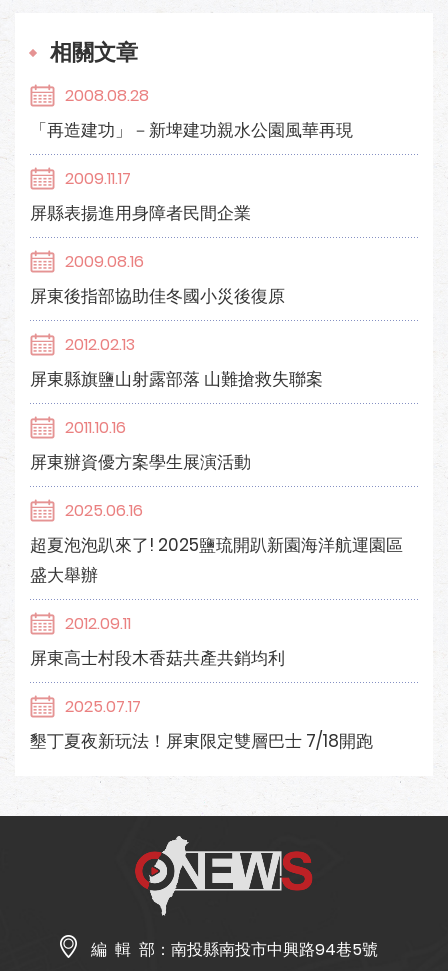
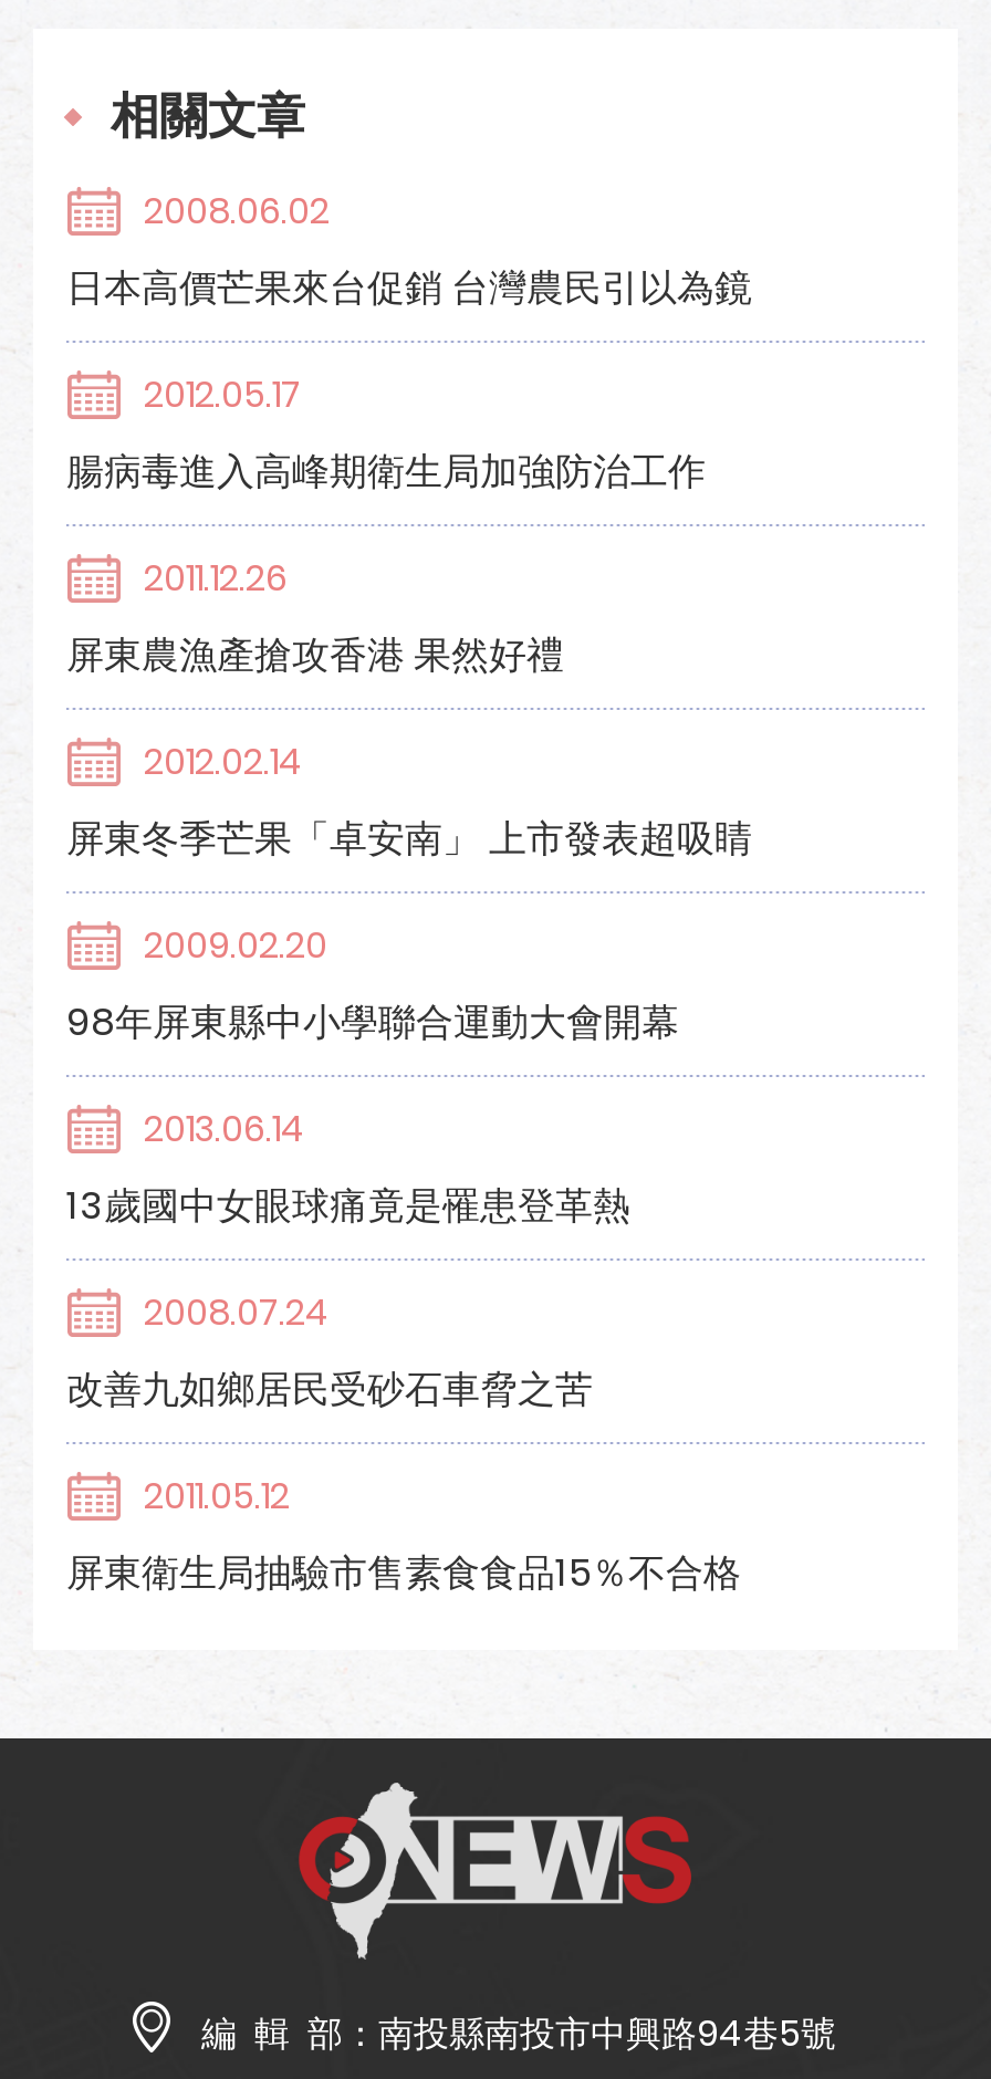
- 2008.08.28
+ 2008.06.02

- 「再造建功」－新埤建功親水公園風華再現
+ 日本高價芒果來台促銷 台灣農民引以為鏡

- 2009.11.17
+ 2012.05.17

- 屏縣表揚進用身障者民間企業
+ 腸病毒進入高峰期衛生局加強防治工作

- 2009.08.16
+ 2011.12.26

- 屏東後指部協助佳冬國小災後復原
+ 屏東農漁產搶攻香港 果然好禮

- 2012.02.13
+ 2012.02.14

- 屏東縣旗鹽山射露部落 山難搶救失聯案
+ 屏東冬季芒果「卓安南」 上市發表超吸睛

- 2011.10.16
+ 2009.02.20

- 屏東辦資優方案學生展演活動
+ 98年屏東縣中小學聯合運動大會開幕

- 2025.06.16
+ 2013.06.14

- 超夏泡泡趴來了! 2025鹽琉開趴新園海洋航運園區
- 盛大舉辦
+ 13歲國中女眼球痛竟是罹患登革熱

- 2012.09.11
+ 2008.07.24

- 屏東高士村段木香菇共產共銷均利
+ 改善九如鄉居民受砂石車脅之苦

- 2025.07.17
+ 2011.05.12

- 墾丁夏夜新玩法！屏東限定雙層巴士 7/18開跑
+ 屏東衛生局抽驗市售素食食品15％不合格
